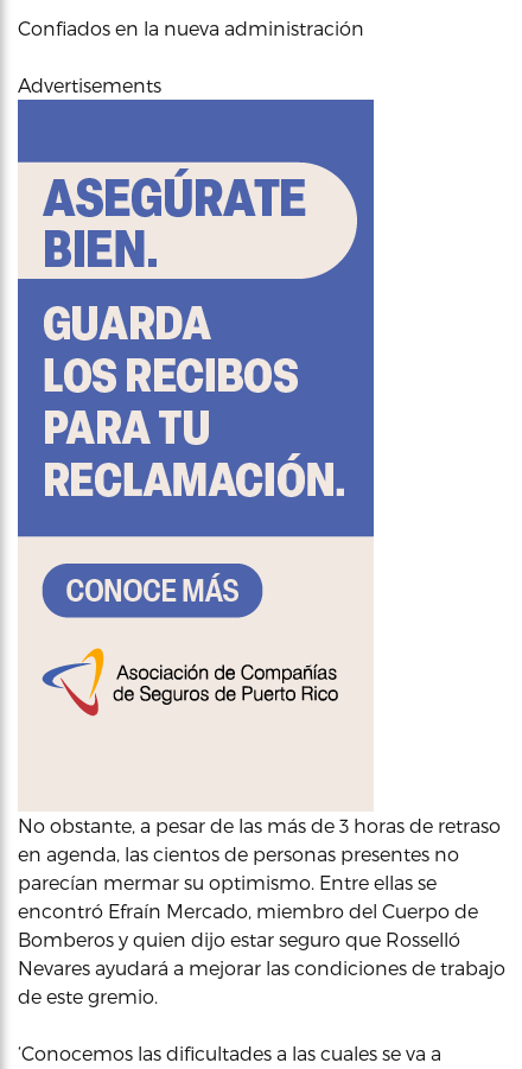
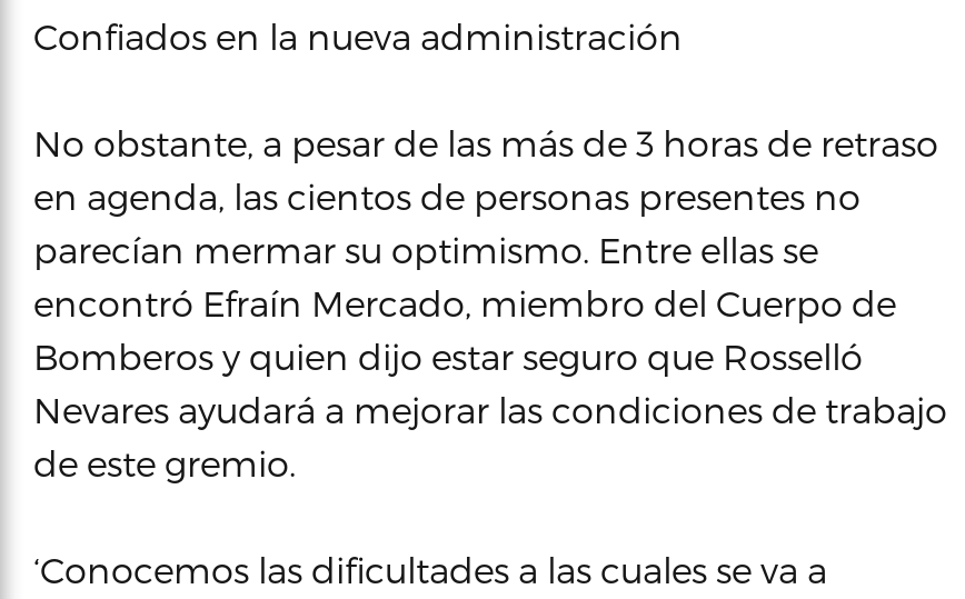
- Advertisements

- [image]
